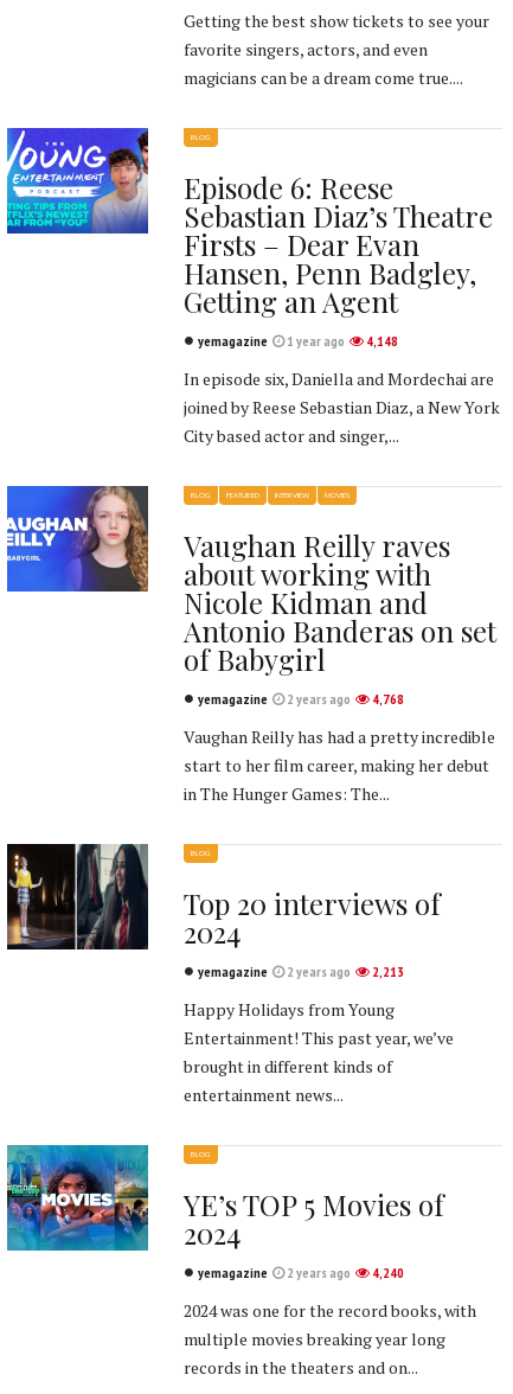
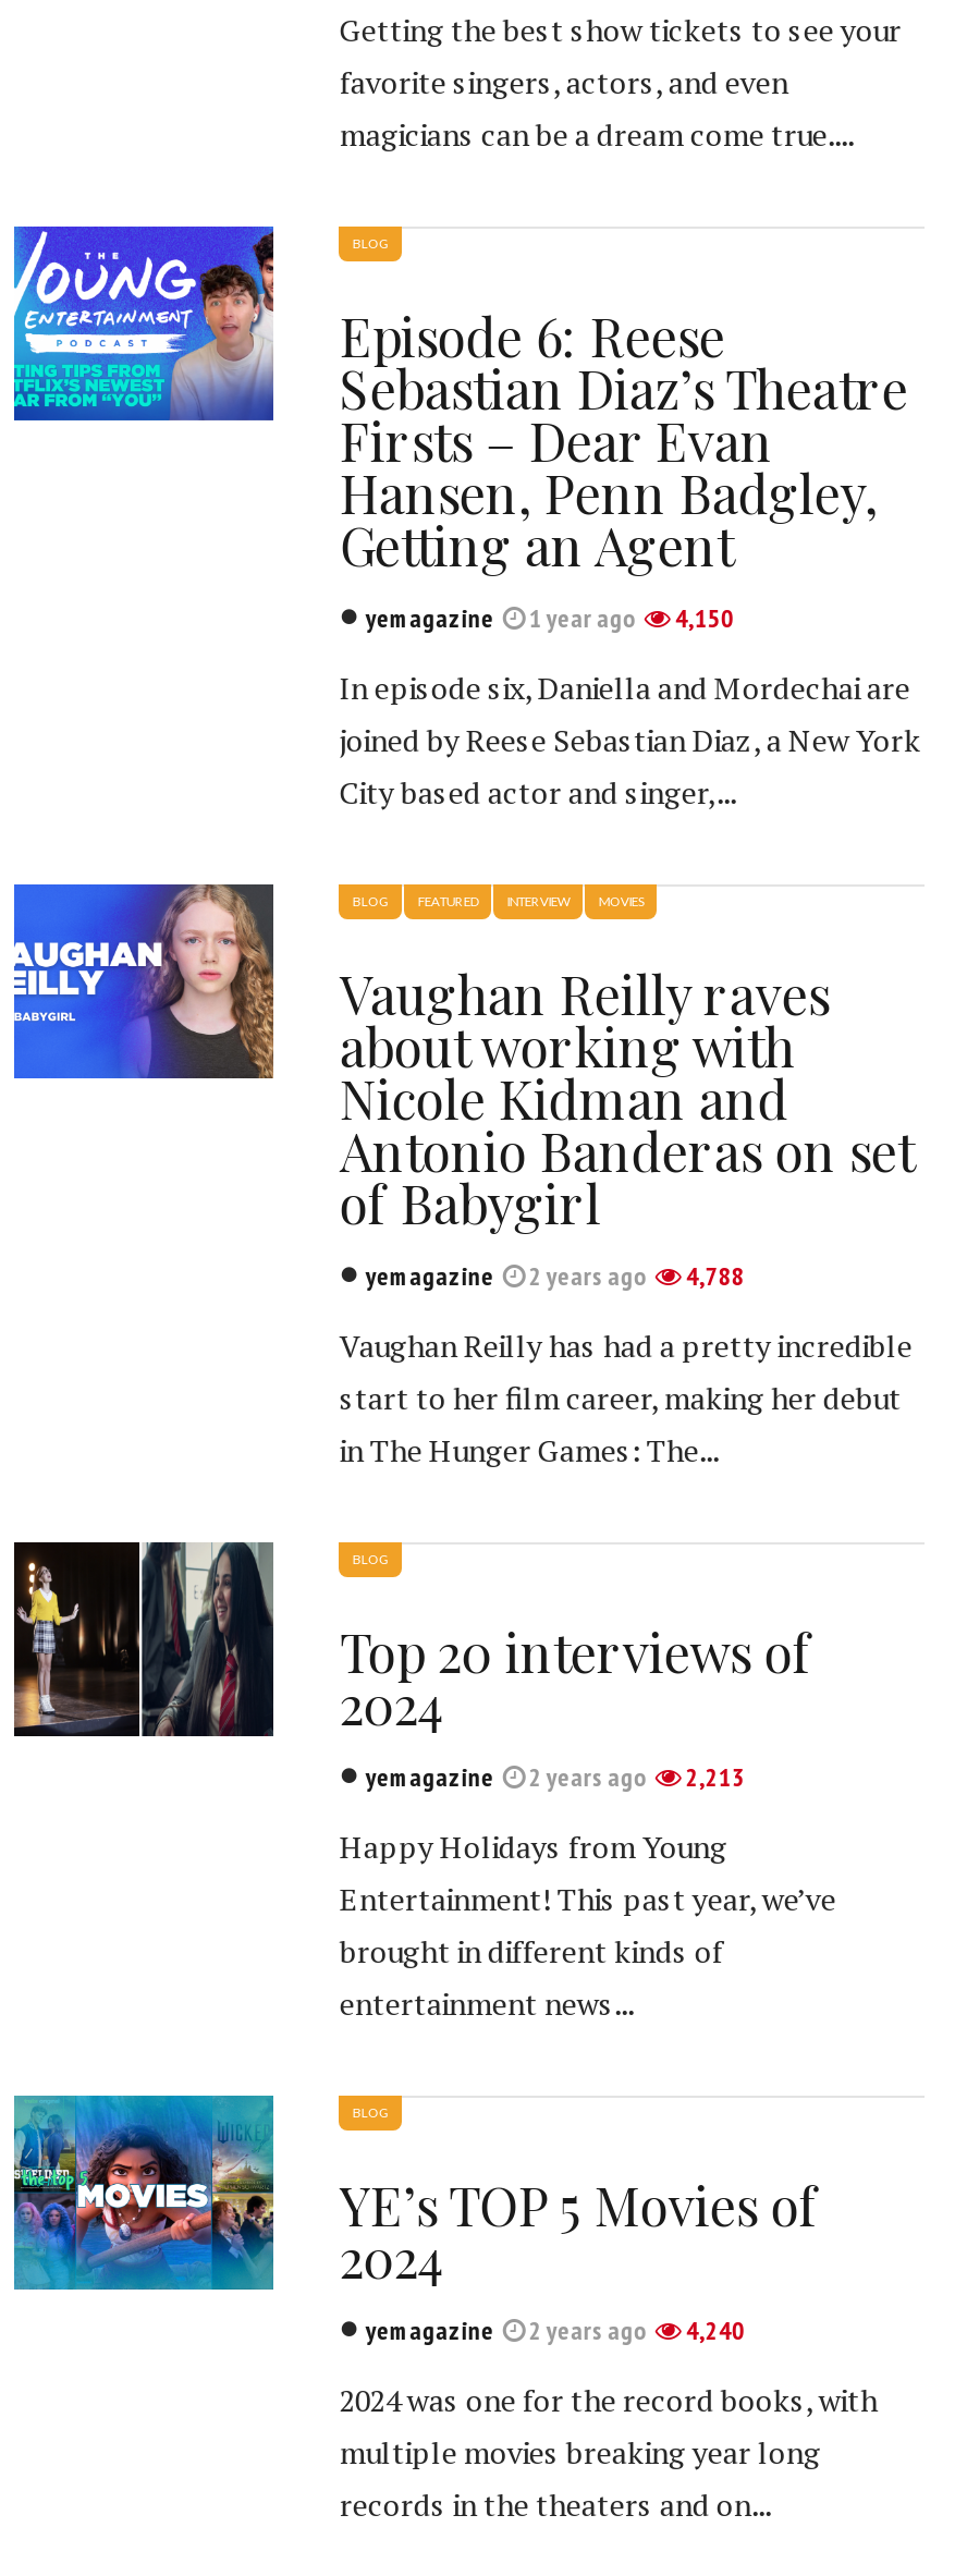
- yemagazine 1 year ago 4,148
+ yemagazine 1 year ago 4,150

- yemagazine 2 years ago 4,768
+ yemagazine 2 years ago 4,788
